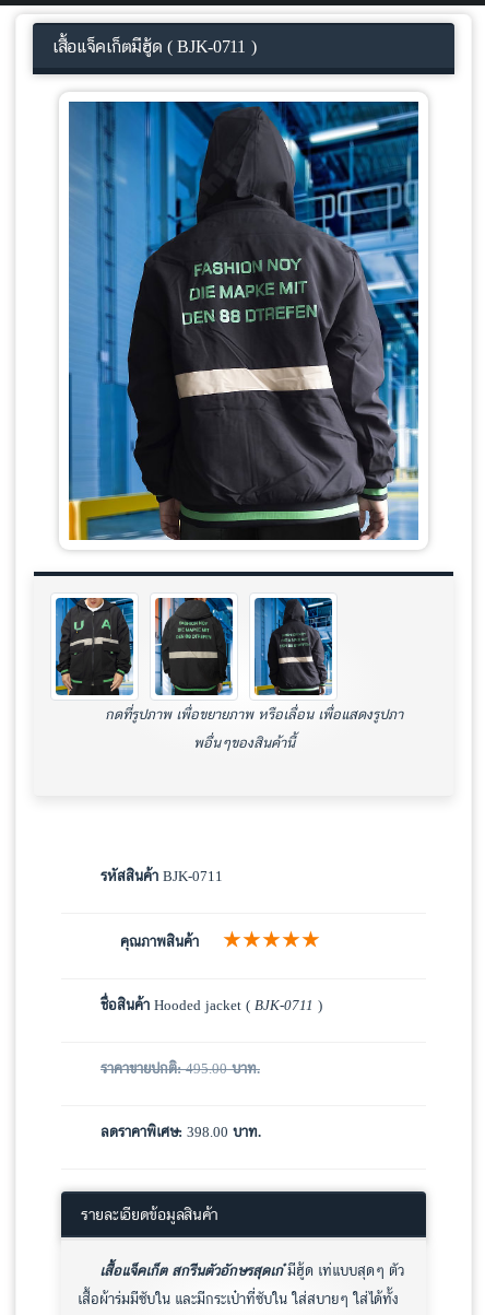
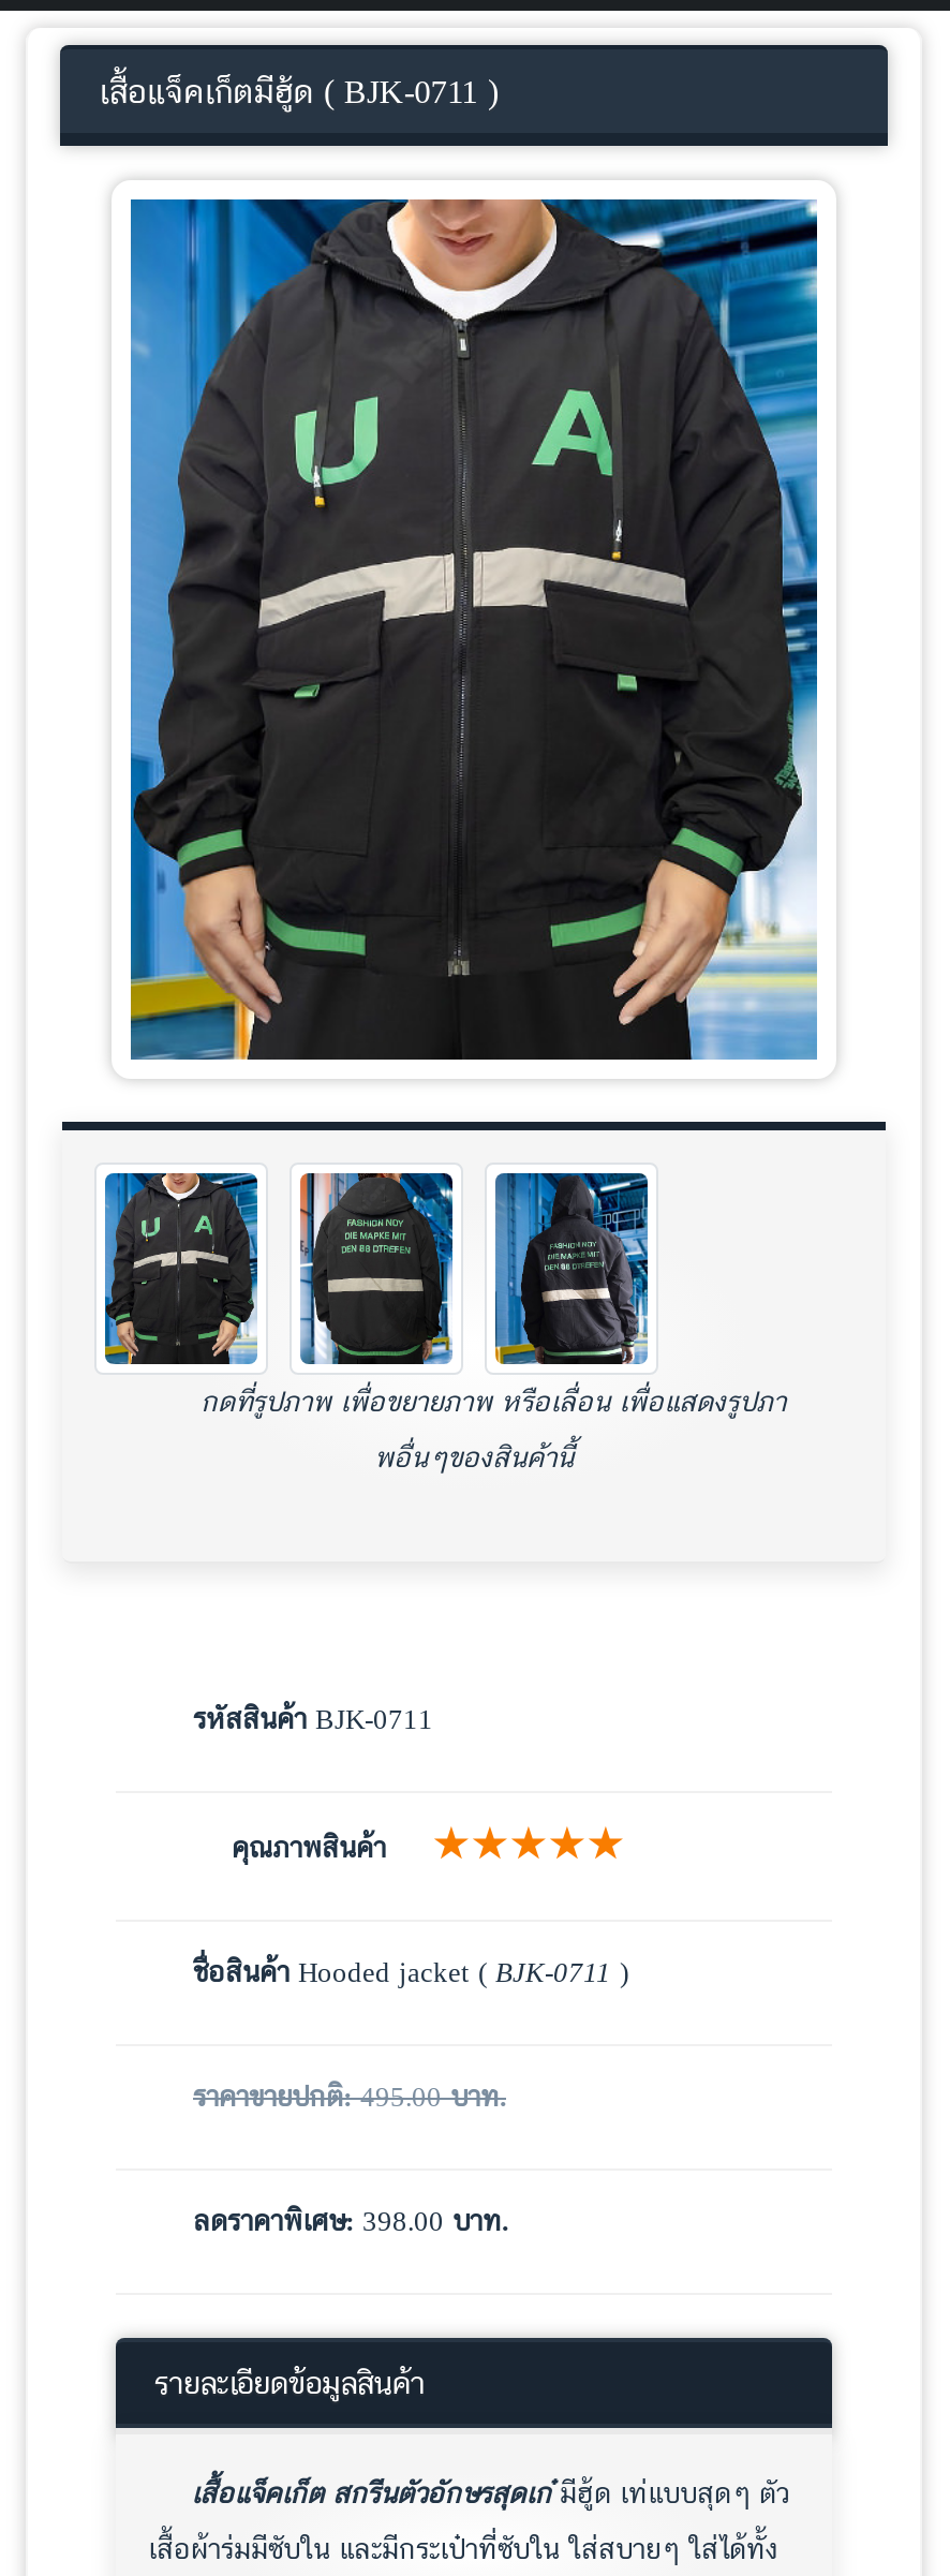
- [image]
+ [image]
